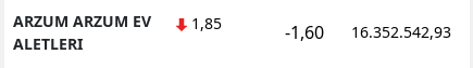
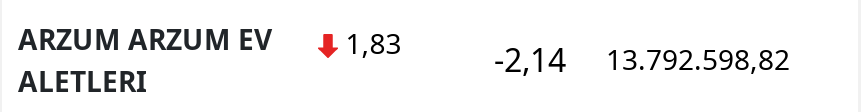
- ARZUM ARZUM EV 1,85
+ ARZUM ARZUM EV 1,83

- -1,60
+ -2,14

- 16.352.542,93
+ 13.792.598,82
